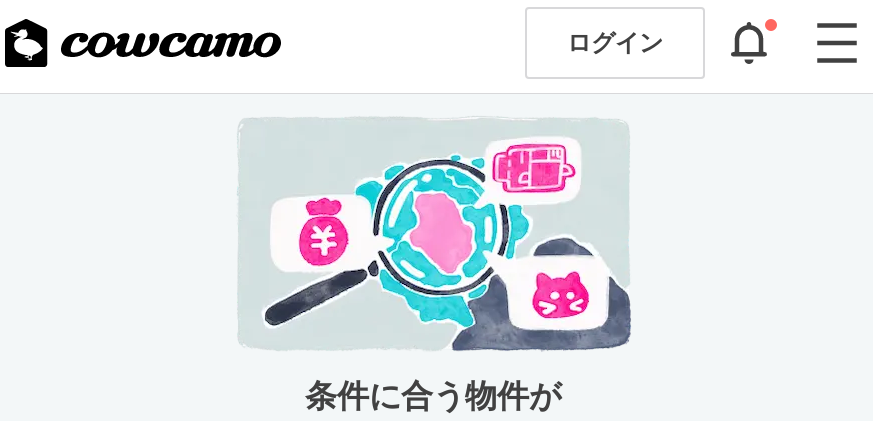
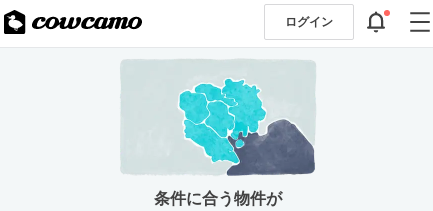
- [image]
+ [image]
